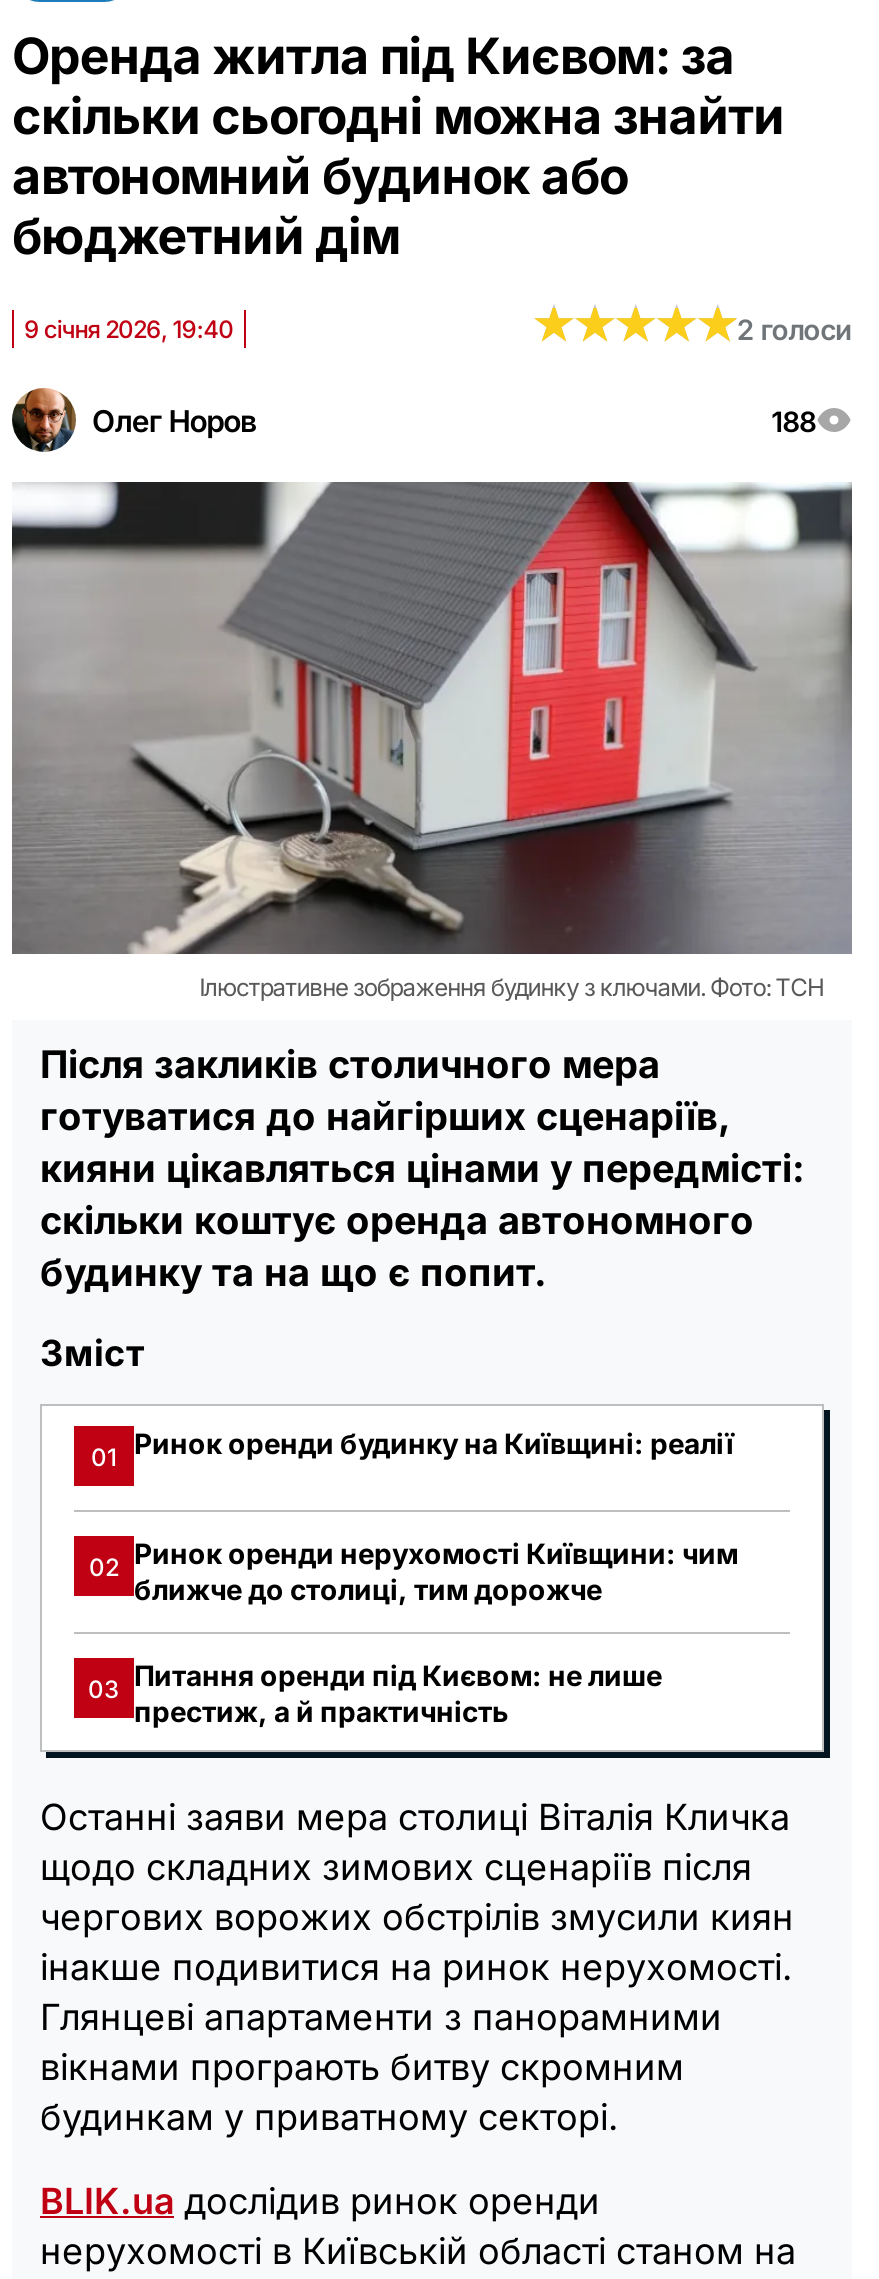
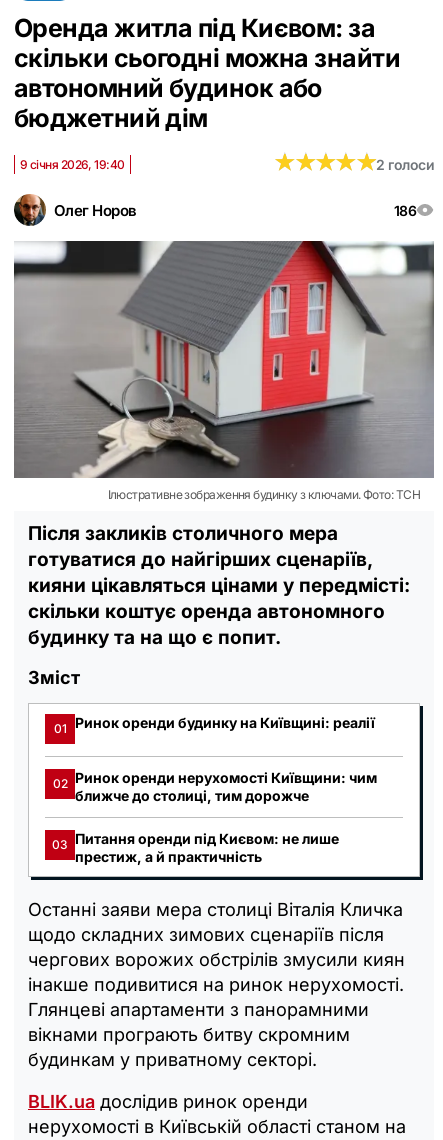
- 188
+ 186
